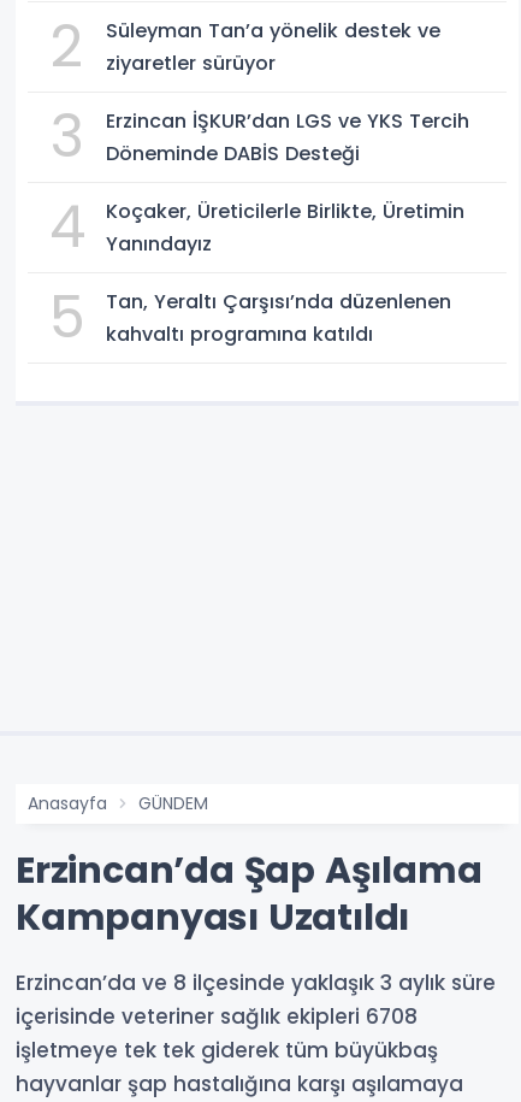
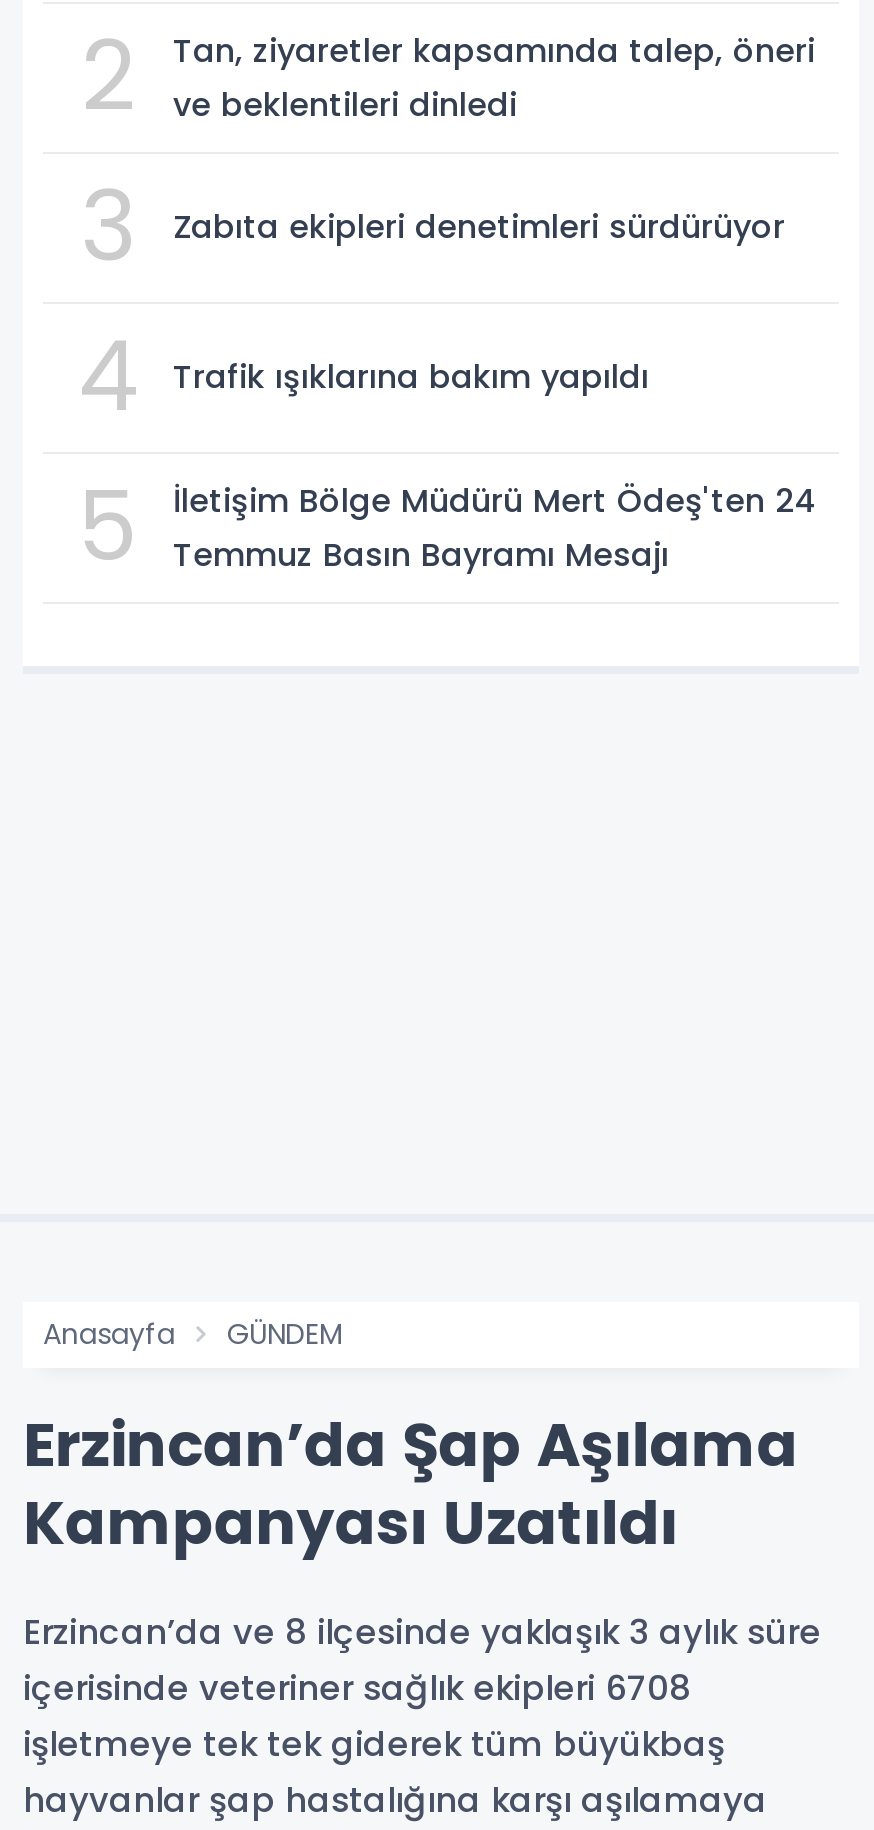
- Süleyman Tan’a yönelik destek ve
- ziyaretler sürüyor
+ Tan, ziyaretler kapsamında talep, öneri
+ ve beklentileri dinledi

- Erzincan İŞKUR’dan LGS ve YKS Tercih
- Döneminde DABİS Desteği
+ Zabıta ekipleri denetimleri sürdürüyor

- Koçaker, Üreticilerle Birlikte, Üretimin
- Yanındayız
+ Trafik ışıklarına bakım yapıldı

- Tan, Yeraltı Çarşısı’nda düzenlenen
- kahvaltı programına katıldı
+ İletişim Bölge Müdürü Mert Ödeş'ten 24
+ Temmuz Basın Bayramı Mesajı
